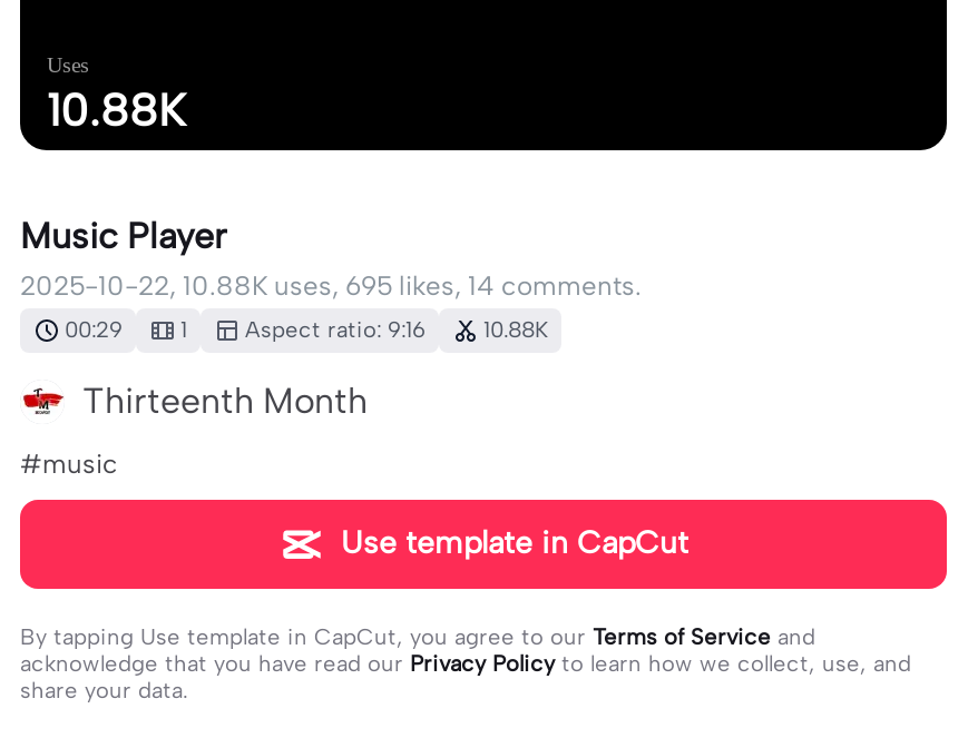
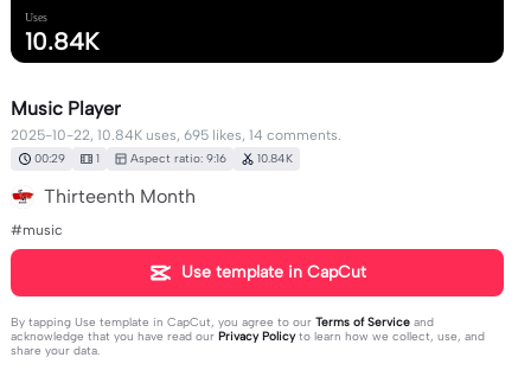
- 10.88K
+ 10.84K

- 2025-10-22, 10.88K uses, 695 likes, 14 comments.
+ 2025-10-22, 10.84K uses, 695 likes, 14 comments.

- 00:29 1 Aspect ratio: 9:16 10.88K
+ 00:29 1 Aspect ratio: 9:16 10.84K
